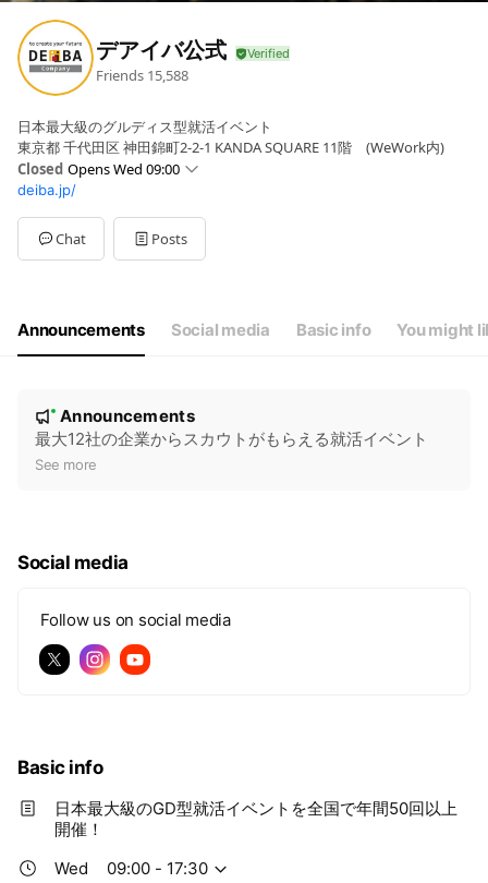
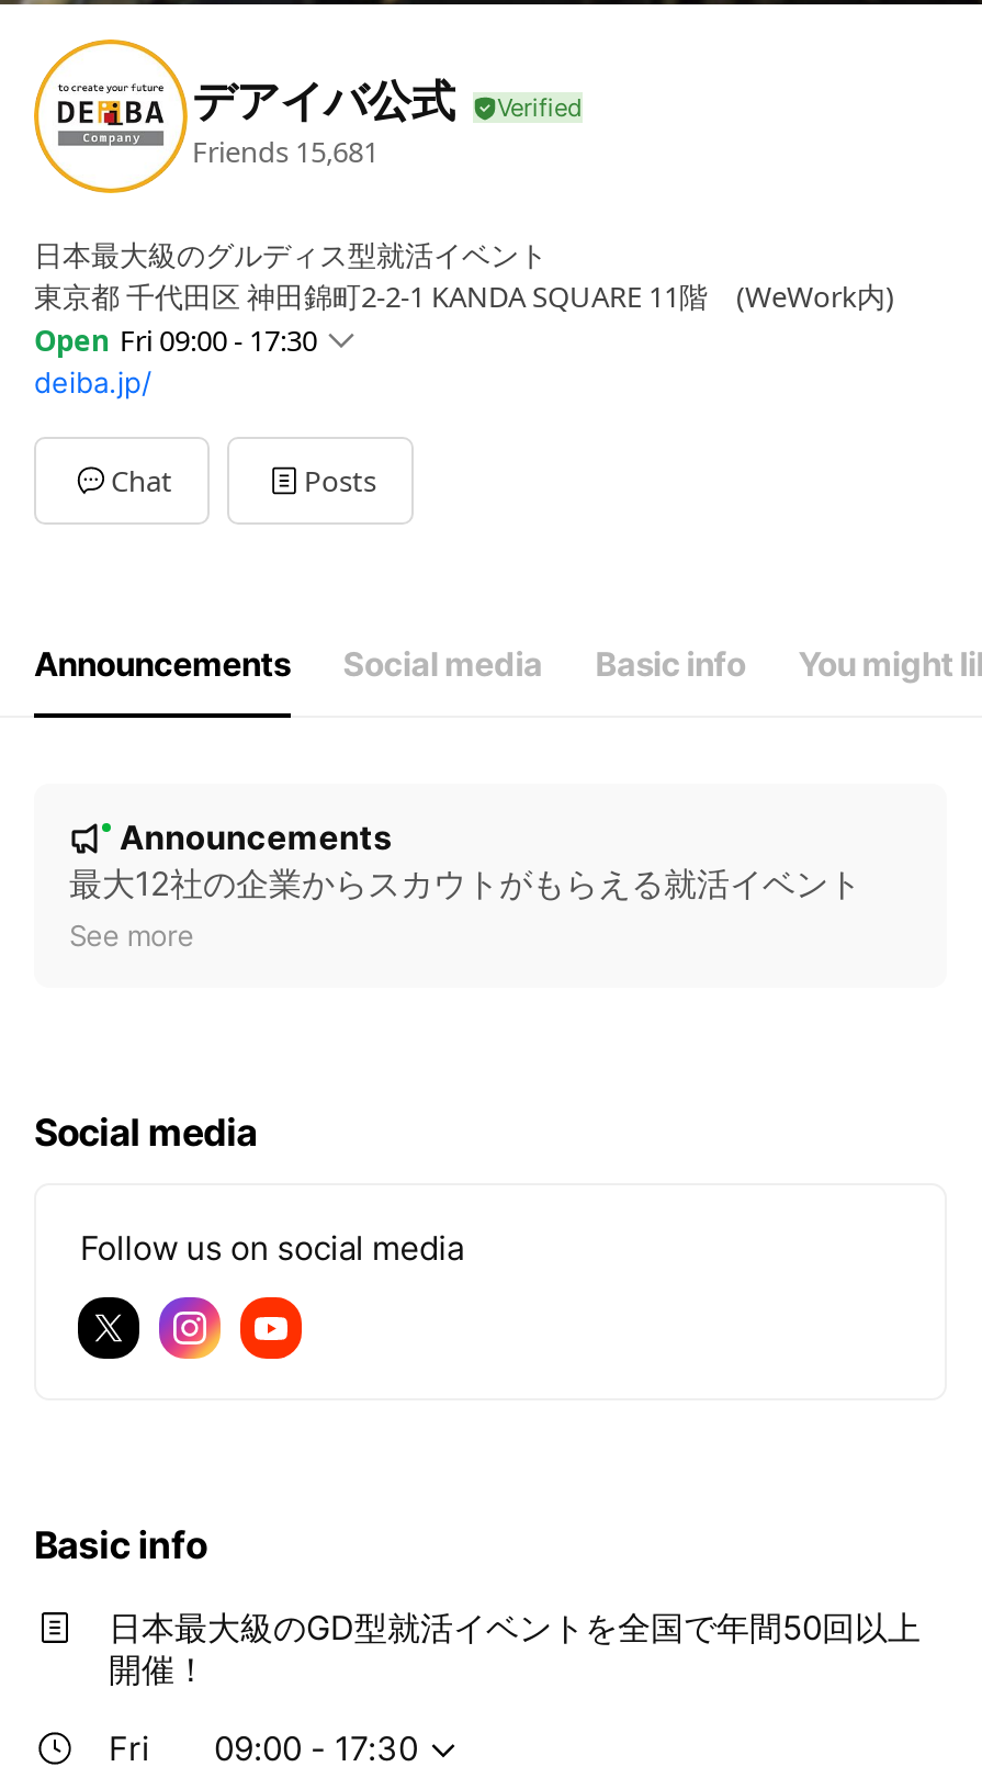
- Friends 15,588
+ Friends 15,681

- Closed Opens Wed 09:00
+ Open Fri 09:00 - 17:30

- Wed
+ Fri
